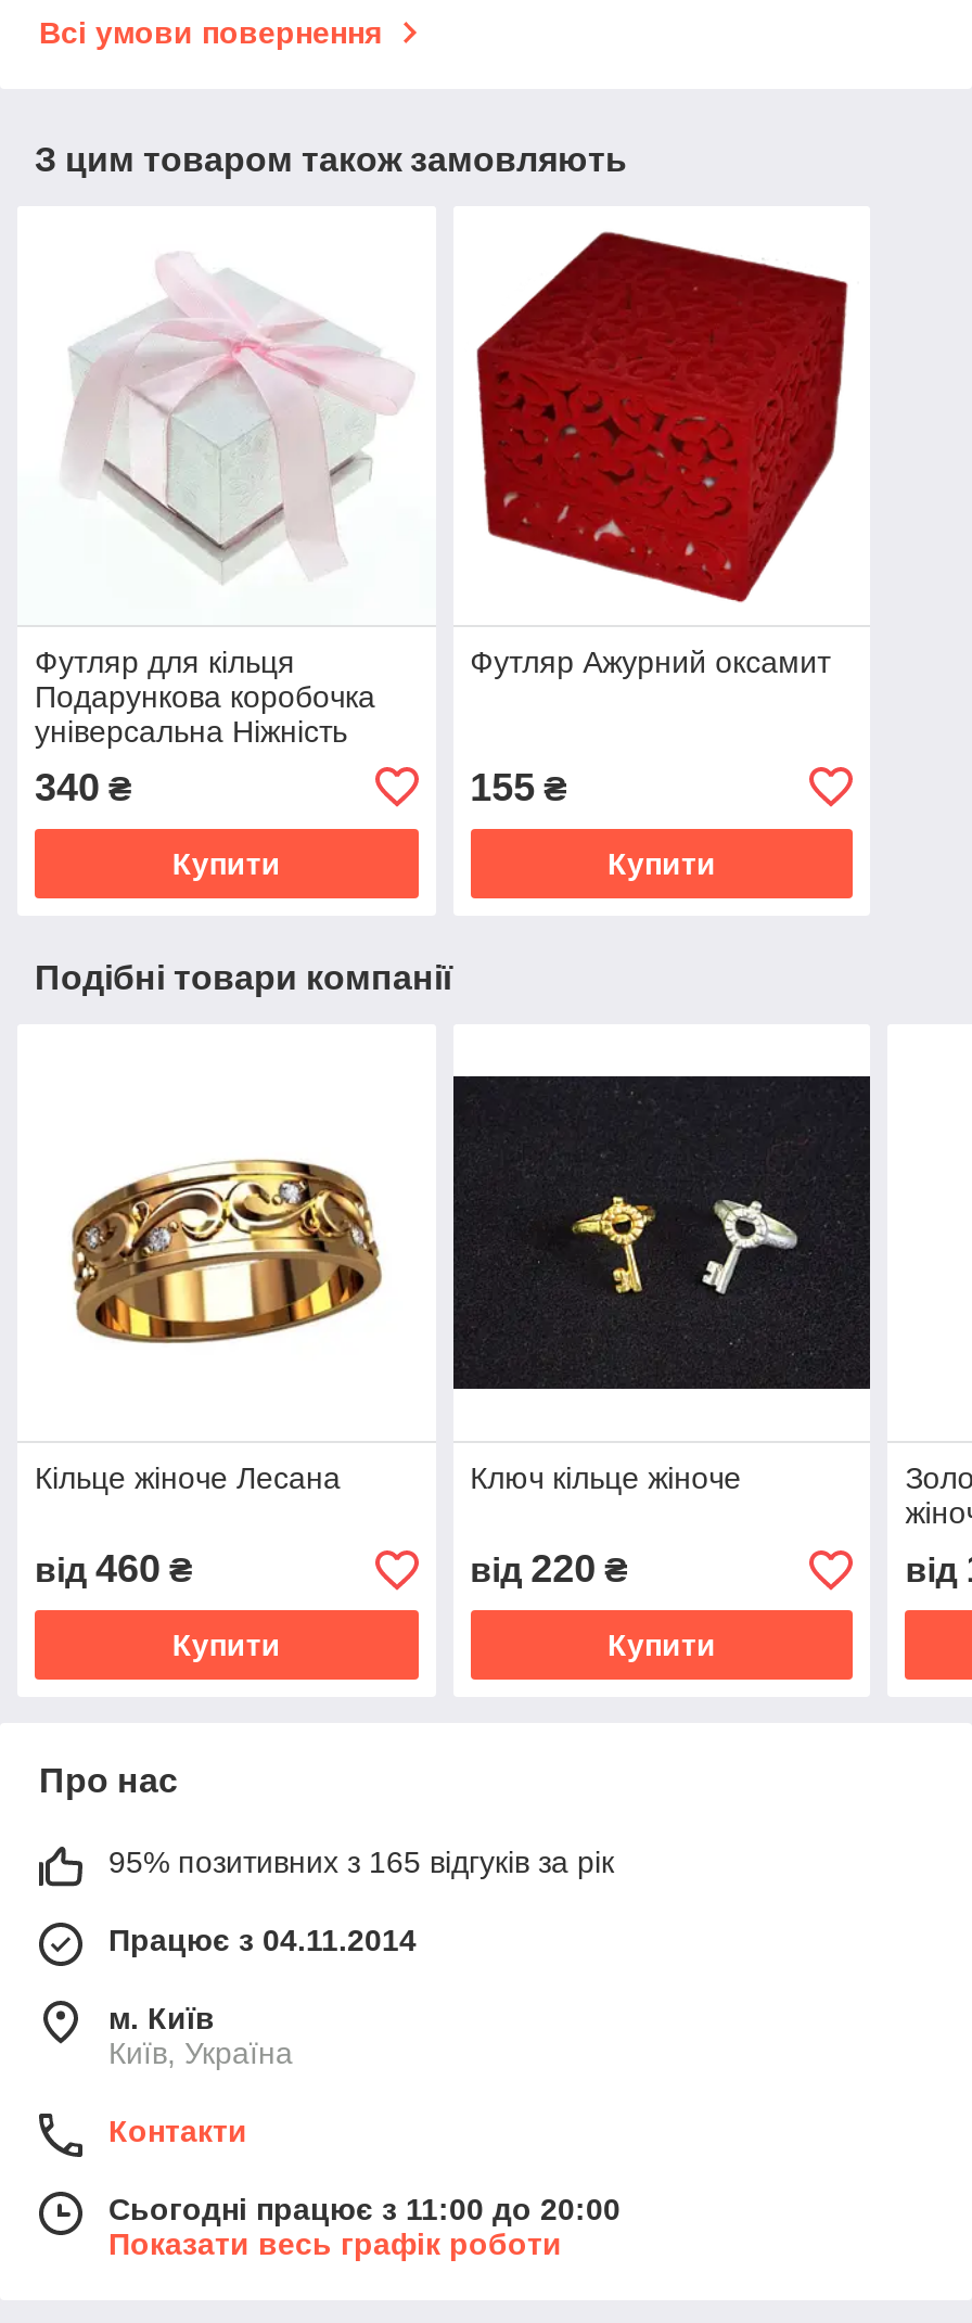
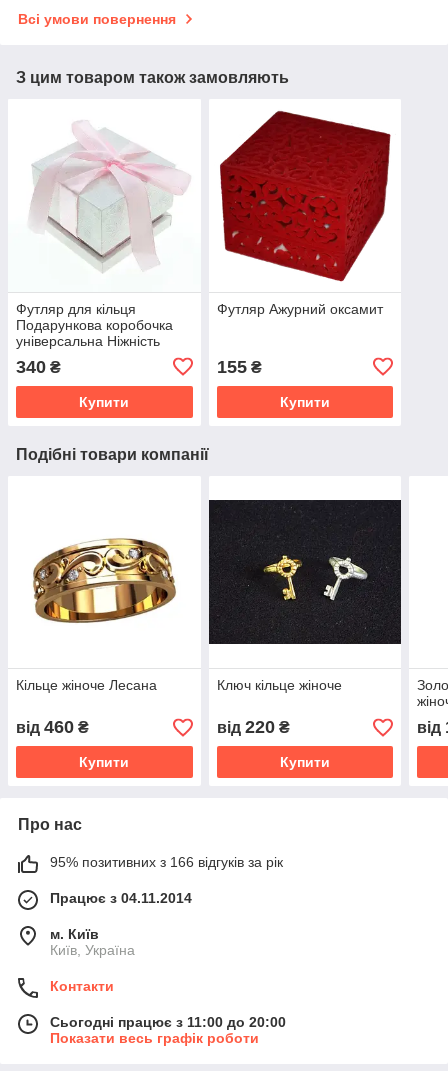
- 95% позитивних з 165 відгуків за рік
+ 95% позитивних з 166 відгуків за рік
